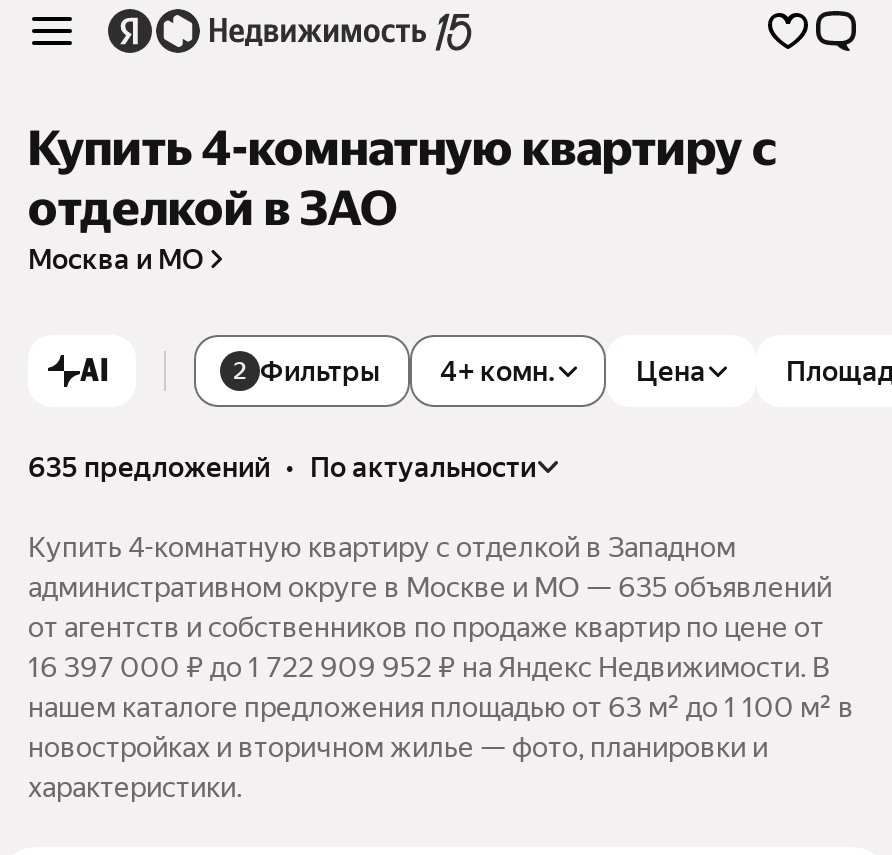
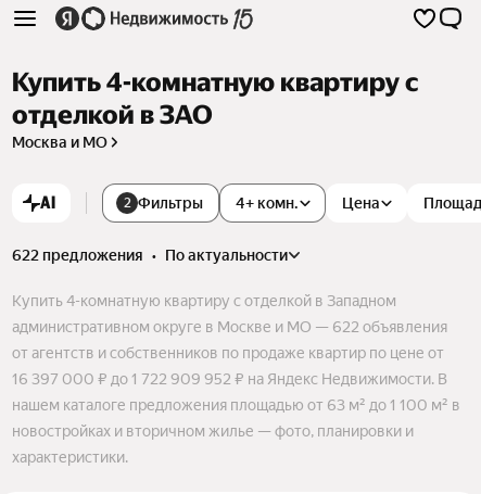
- 635 предложений • по актуальности
+ 622 предложения • по актуальности

- административном округе в Москве и МО — 635 объявлений
+ административном округе в Москве и МО — 622 объявления
